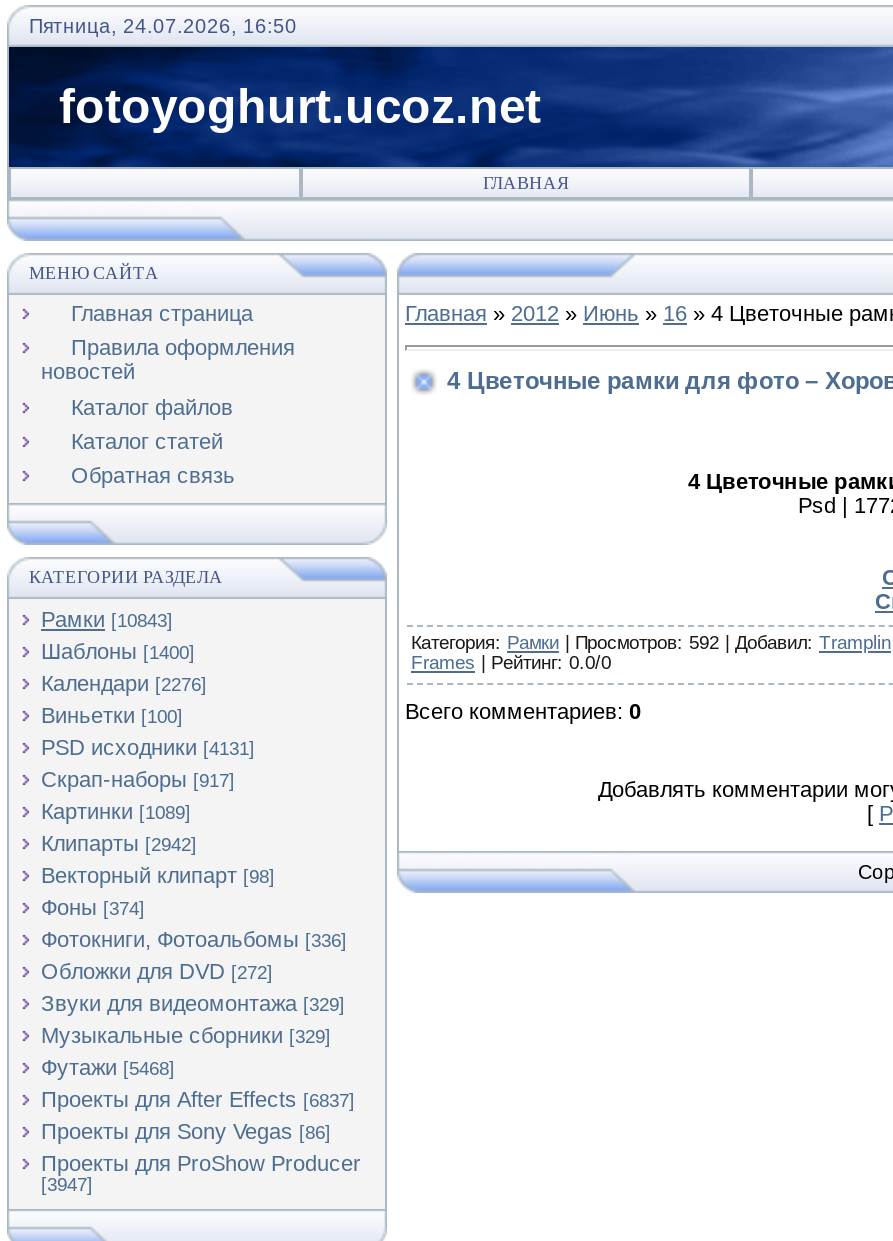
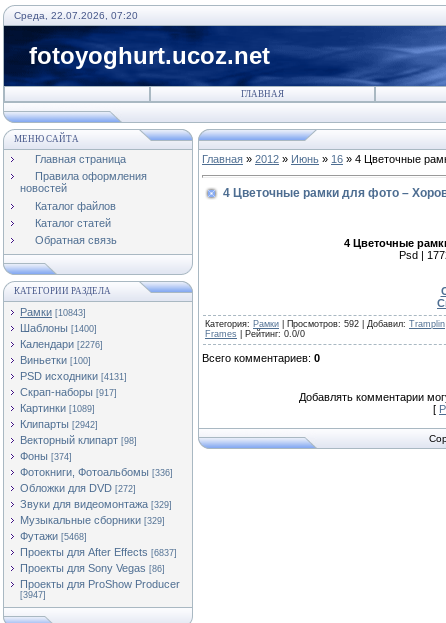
- Пятница, 24.07.2026, 16:50
+ Среда, 22.07.2026, 07:20
